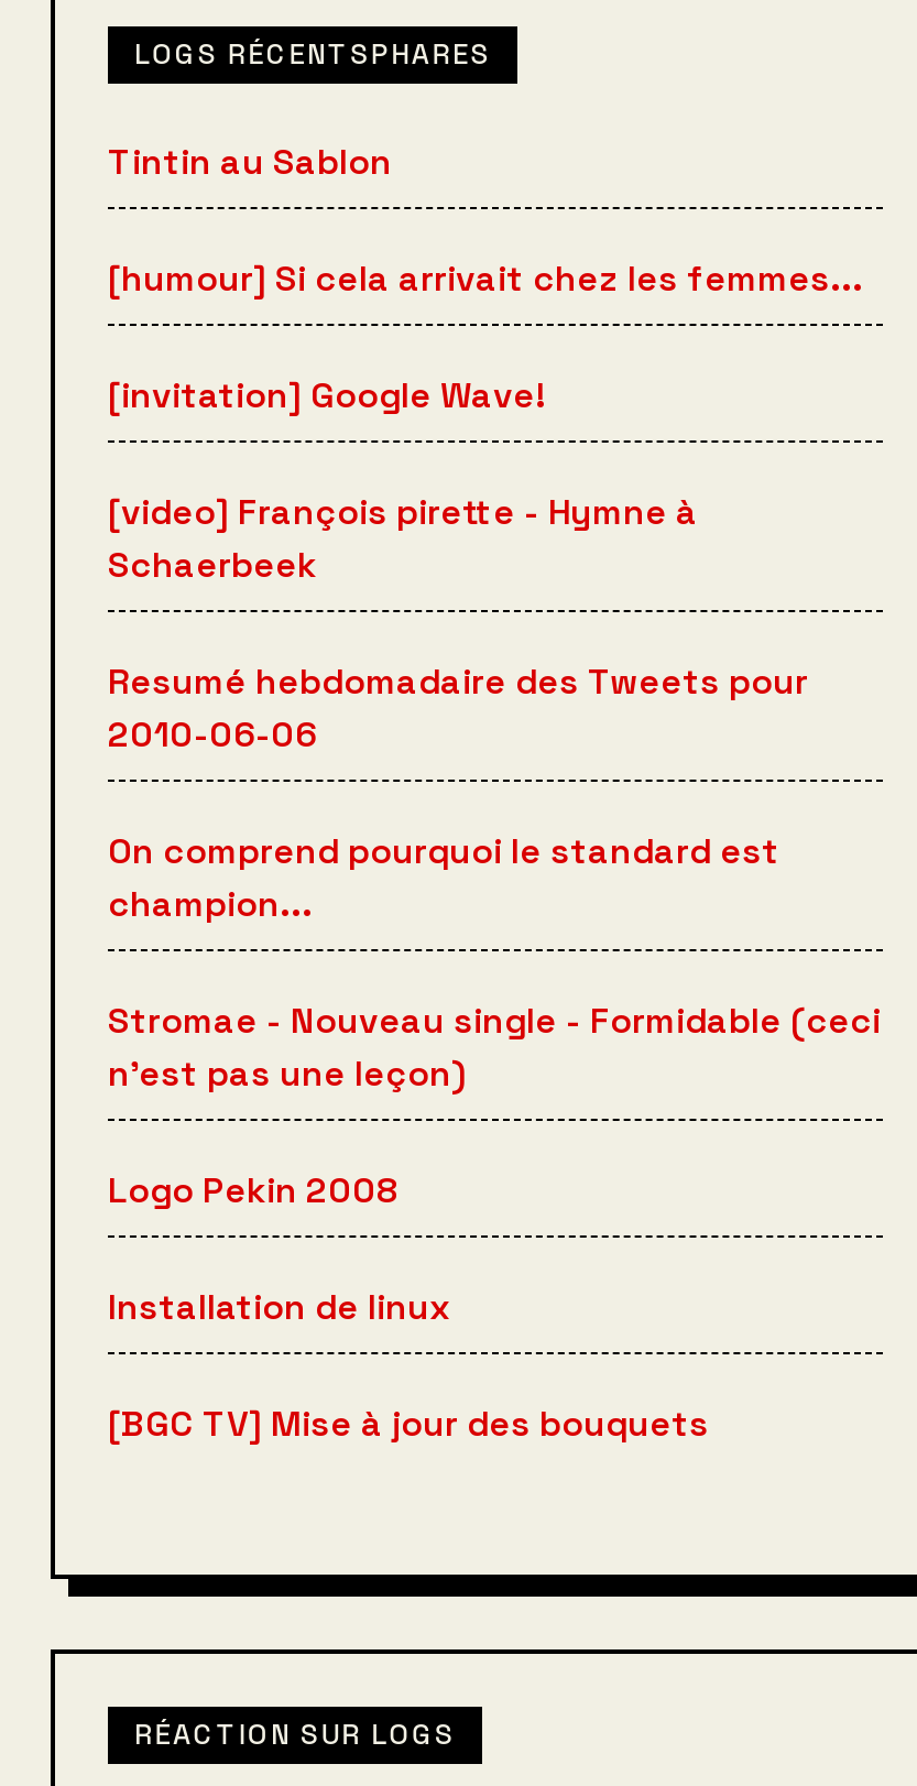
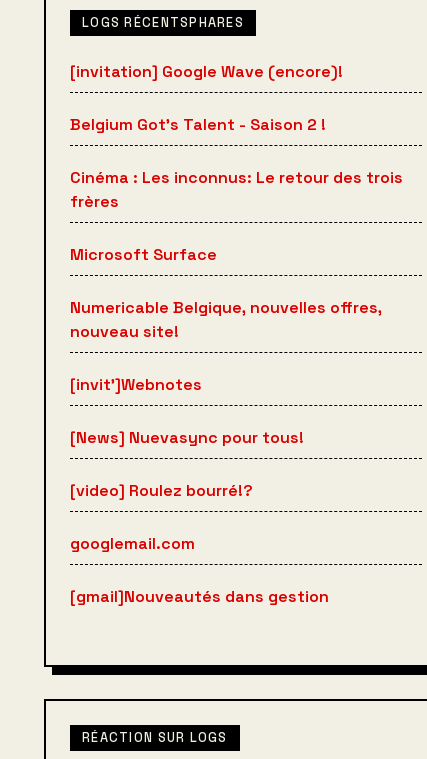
- Tintin au Sablon
+ [invitation] Google Wave (encore)!

- [humour] Si cela arrivait chez les femmes...
+ Belgium Got's Talent - Saison 2 !

- [invitation] Google Wave!
+ Cinéma : Les inconnus: Le retour des trois
+ frères

- [video] François pirette - Hymne à
- Schaerbeek
+ Microsoft Surface

- Resumé hebdomadaire des Tweets pour
- 2010-06-06
+ Numericable Belgique, nouvelles offres,
+ nouveau site!

- On comprend pourquoi le standard est
- champion...
+ [invit']Webnotes

- Stromae - Nouveau single - Formidable (ceci
- n'est pas une leçon)
+ [News] Nuevasync pour tous!

- Logo Pekin 2008
+ [video] Roulez bourré!?

- Installation de linux
+ googlemail.com

- [BGC TV] Mise à jour des bouquets
+ [gmail]Nouveautés dans gestion
